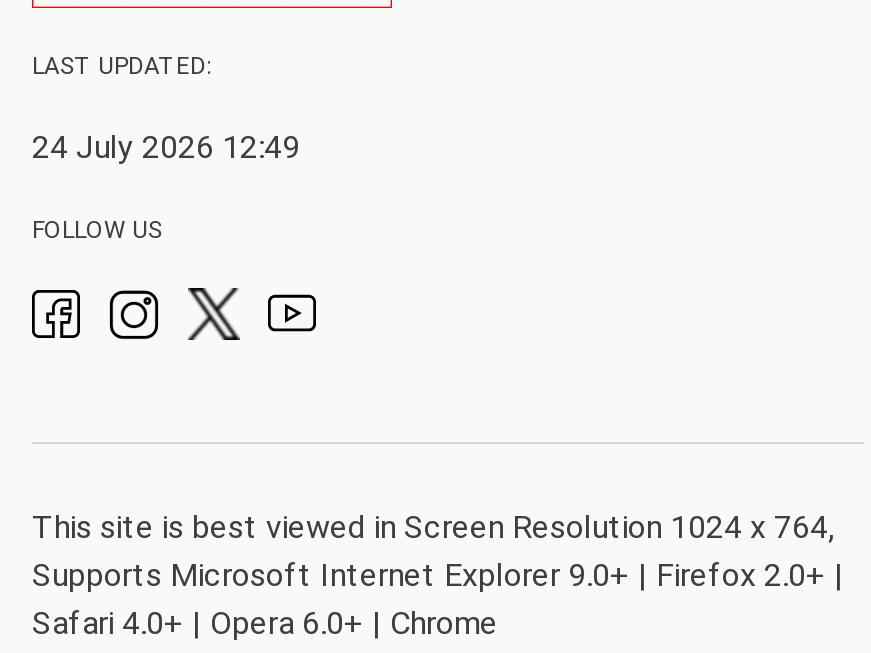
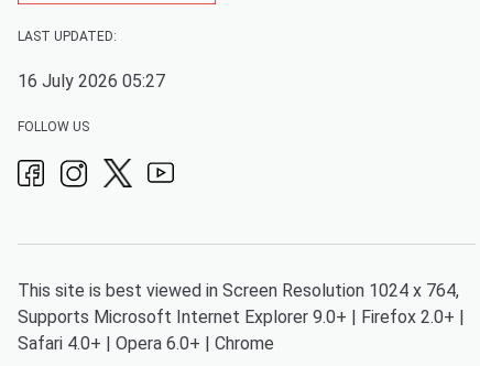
- 24 July 2026 12:49
+ 16 July 2026 05:27
